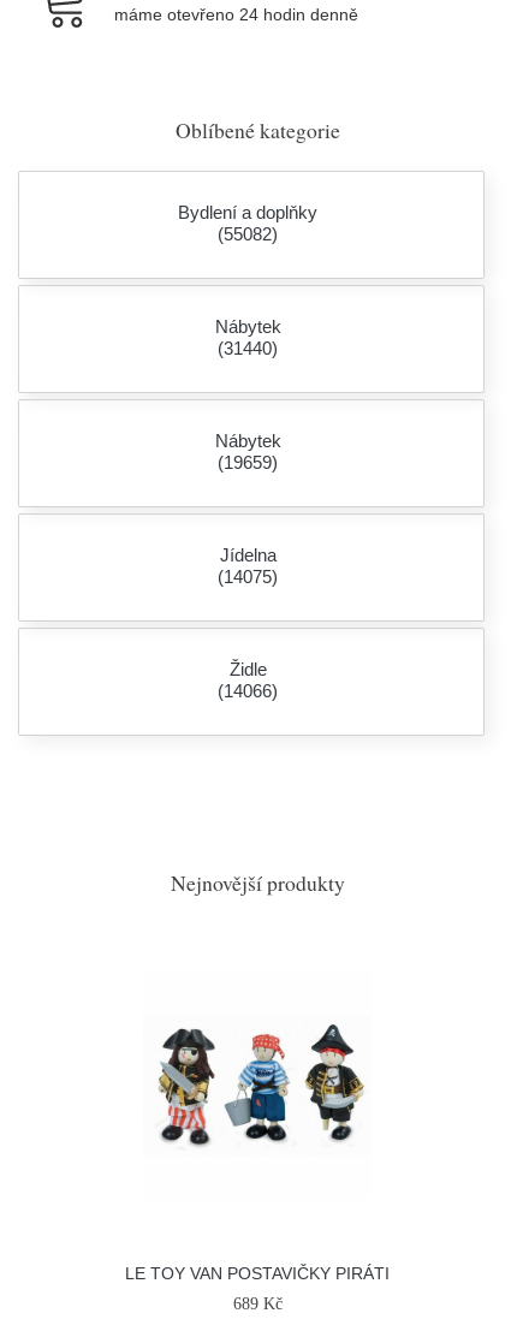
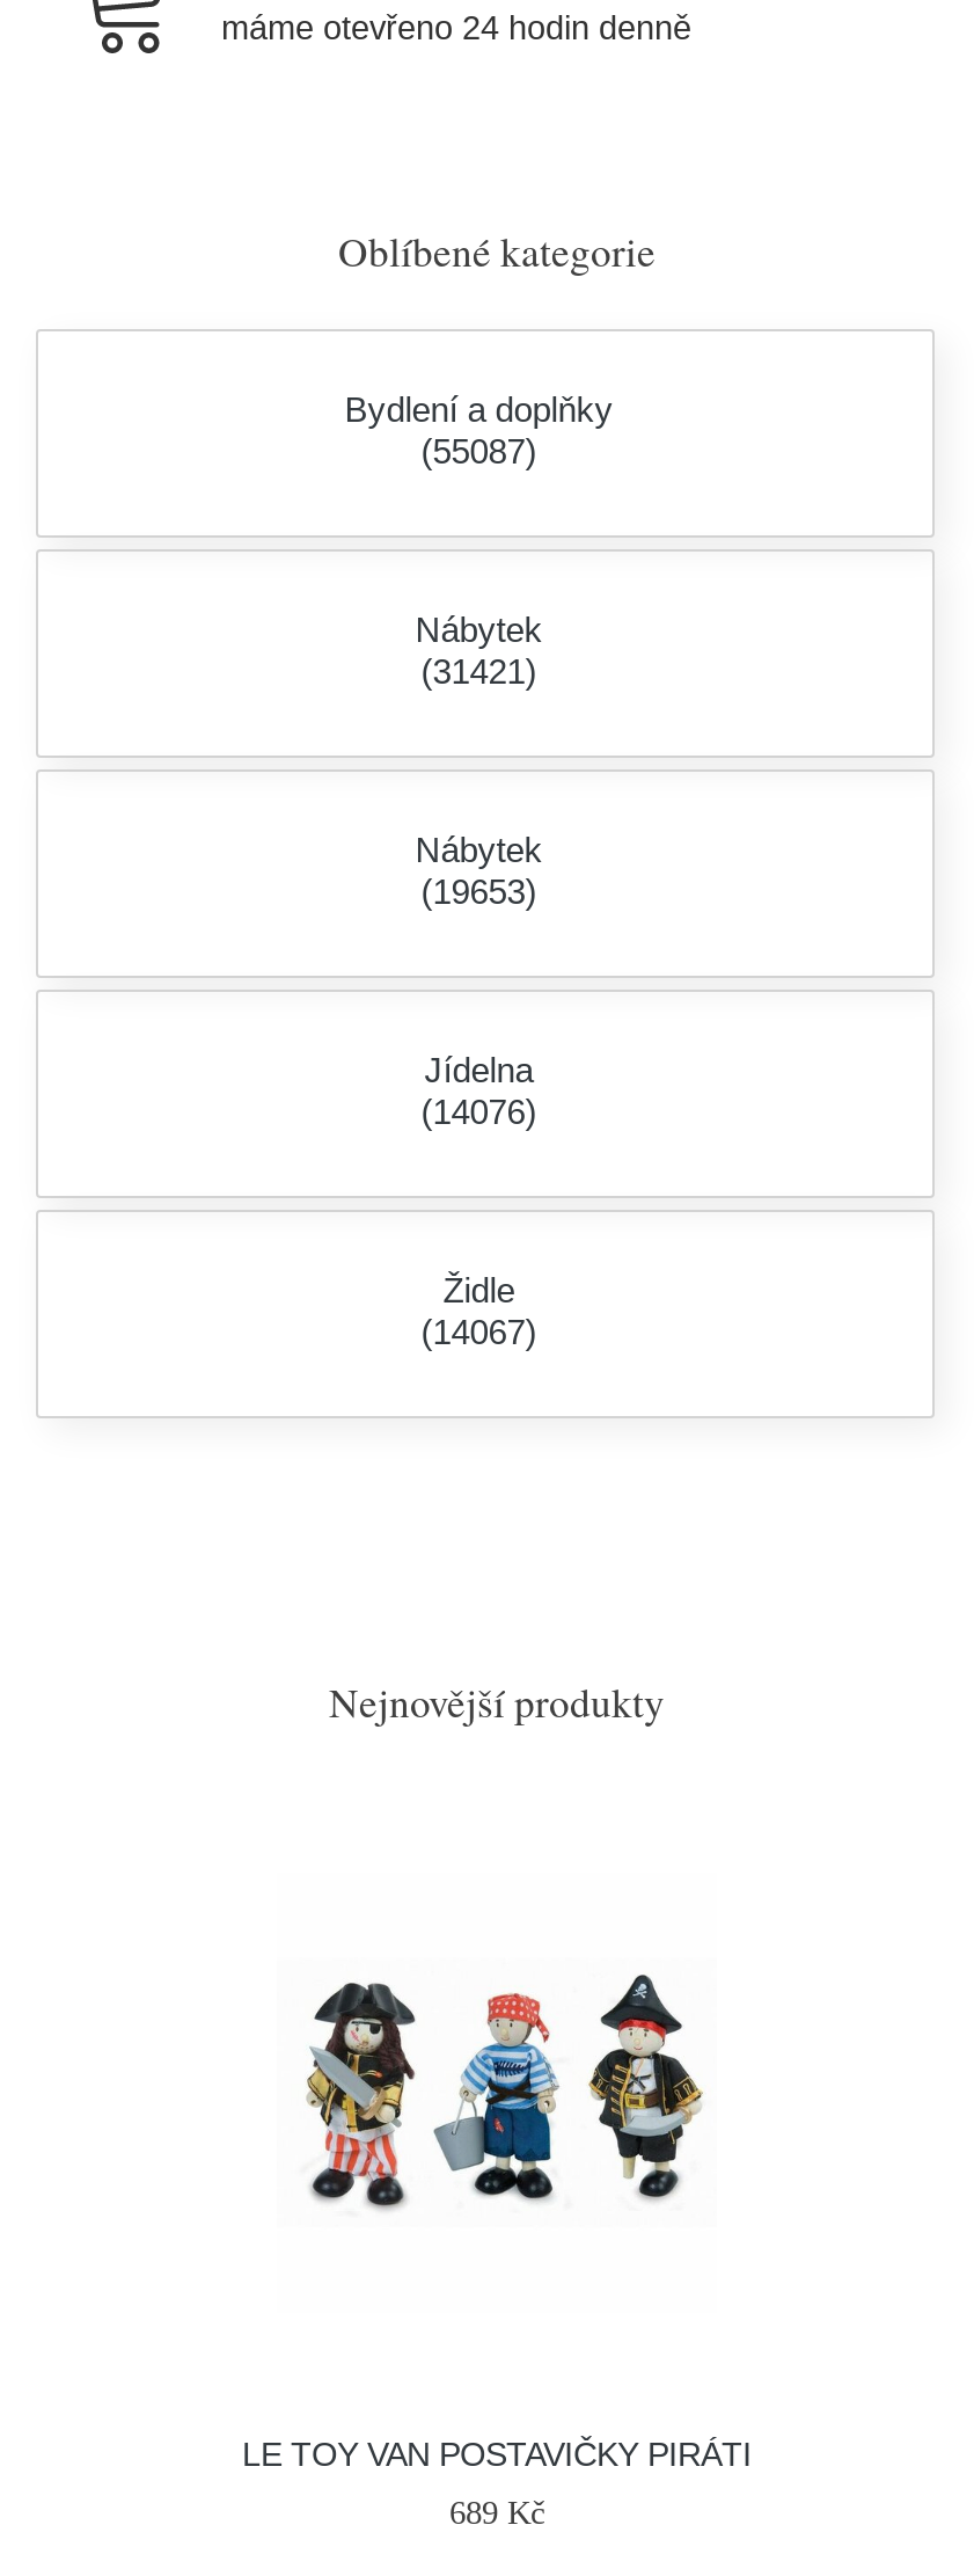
- (55082)
+ (55087)

- (31440)
+ (31421)

- (19659)
+ (19653)

- (14075)
+ (14076)

- (14066)
+ (14067)
